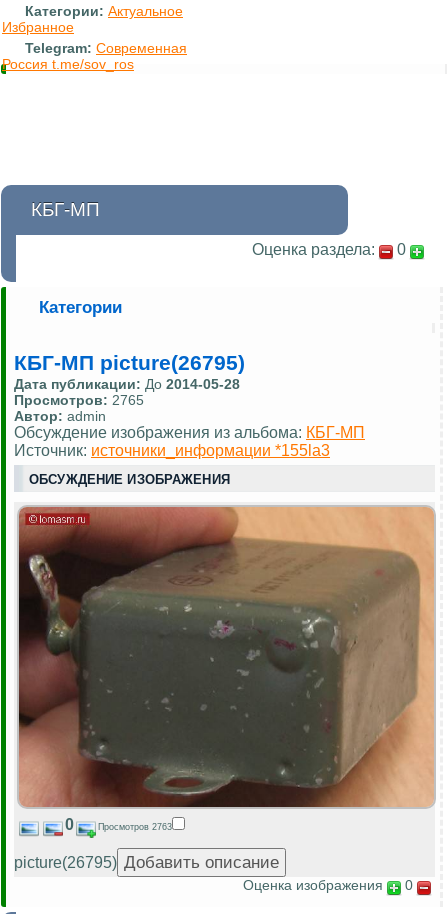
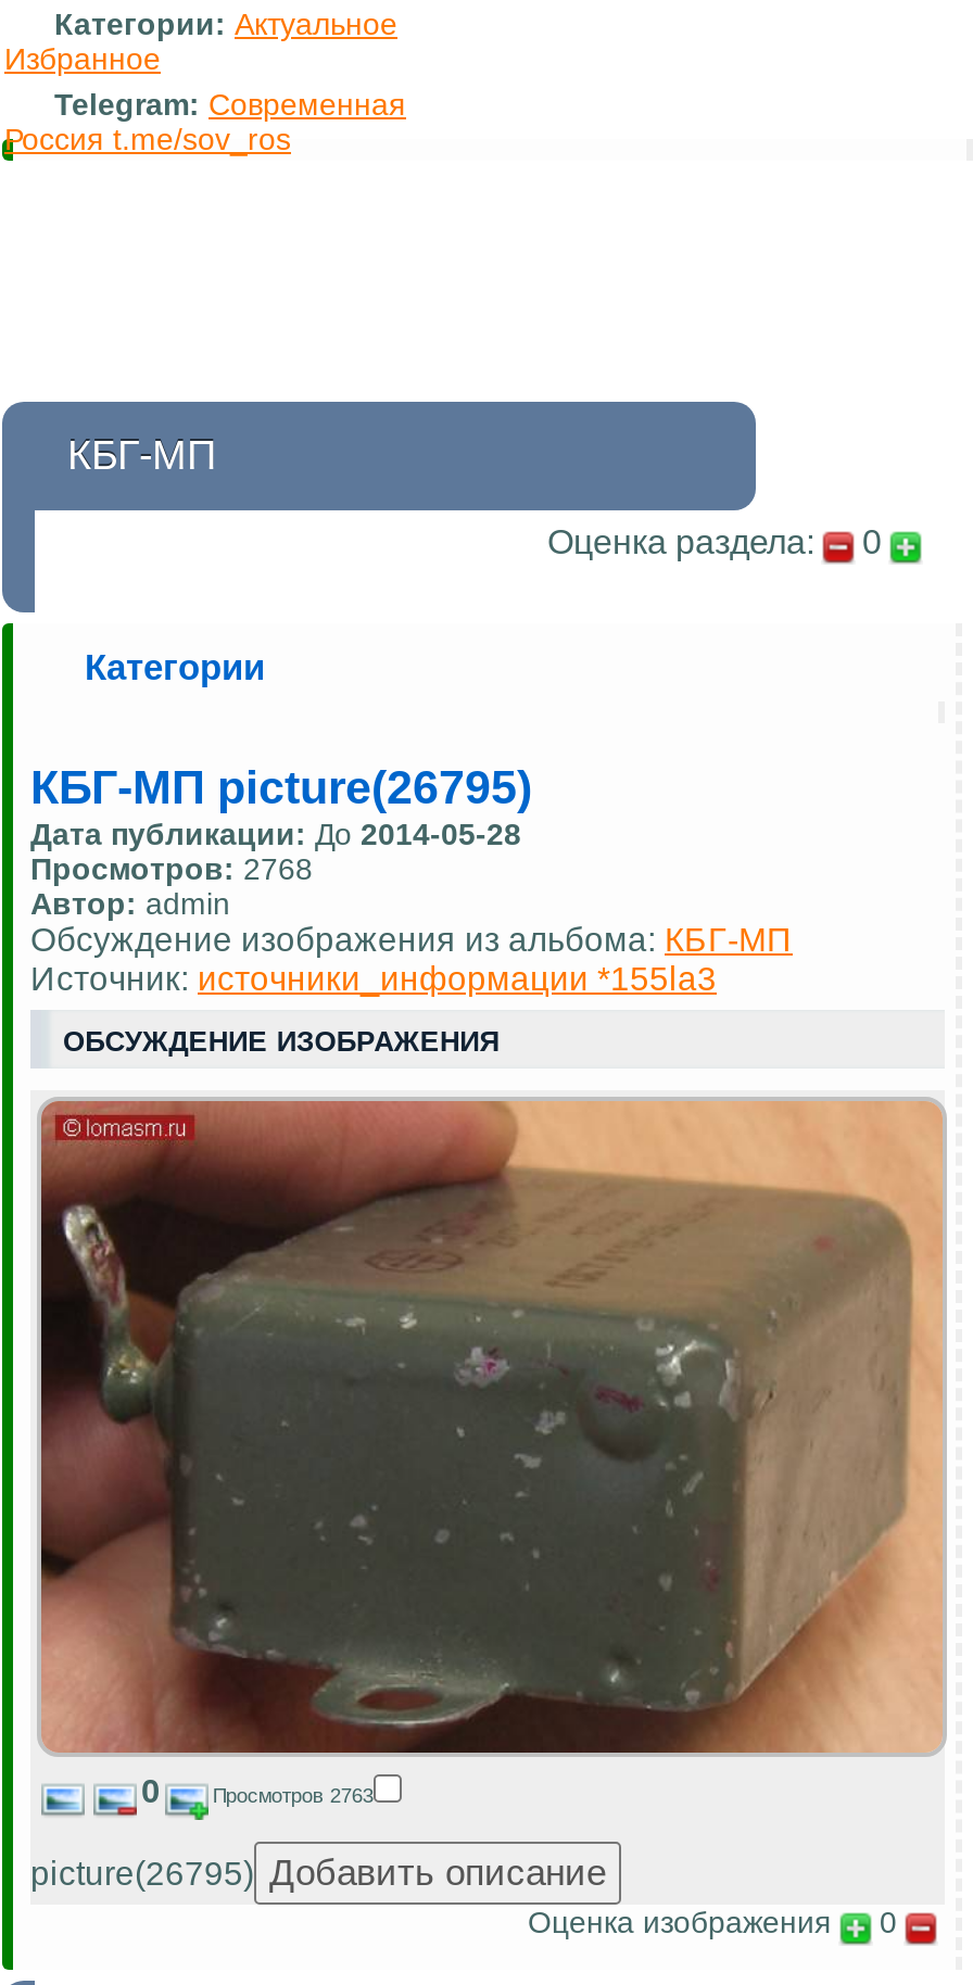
- Просмотров: 2765
+ Просмотров: 2768
